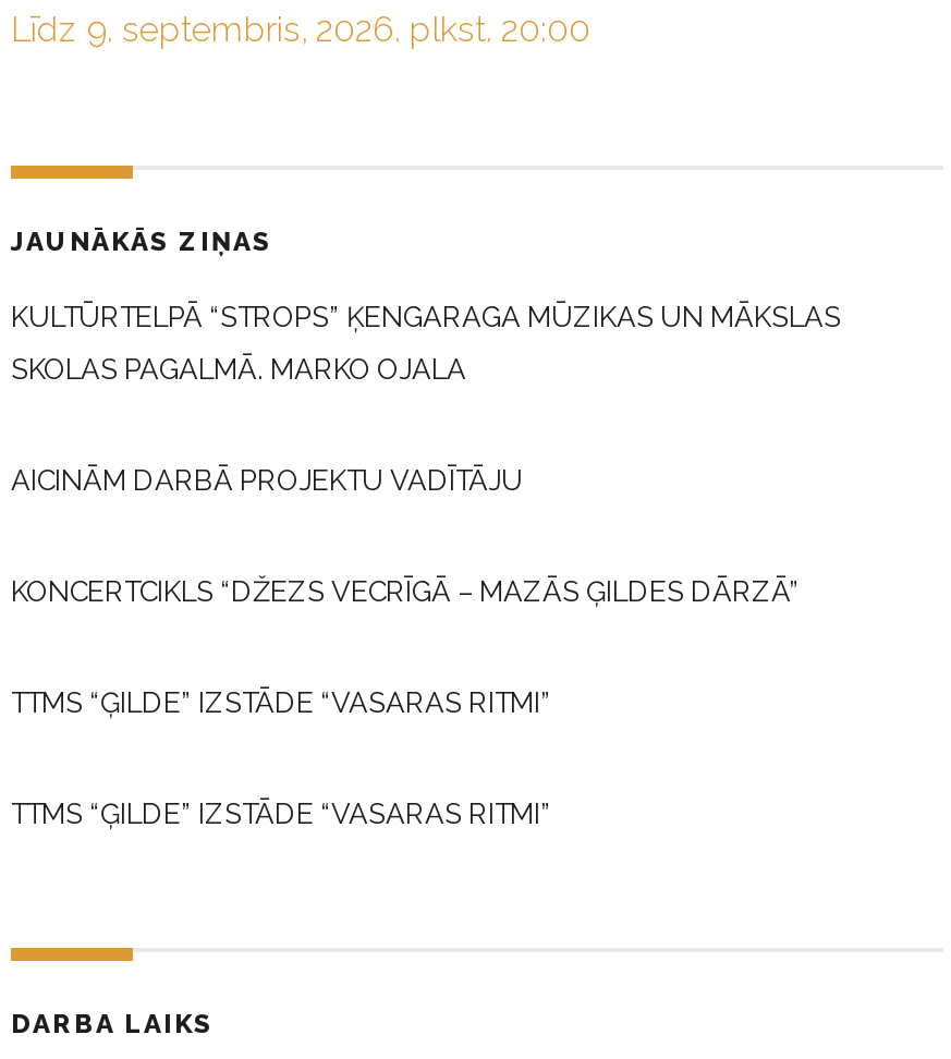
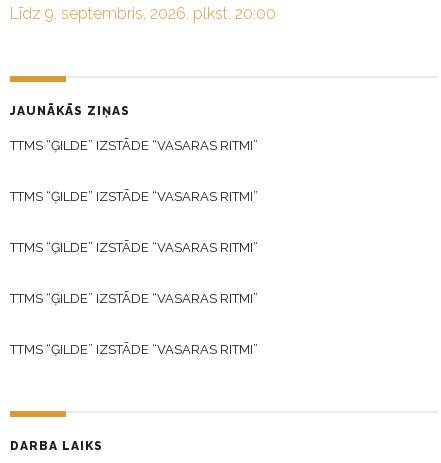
- KULTŪRTELPĀ “STROPS” ĶENGARAGA MŪZIKAS UN MĀKSLAS
- SKOLAS PAGALMĀ. MARKO OJALA
- AICINĀM DARBĀ PROJEKTU VADĪTĀJU
- KONCERTCIKLS “DŽEZS VECRĪGĀ – MAZĀS ĢILDES DĀRZĀ”
+ TTMS “ĢILDE” IZSTĀDE “VASARAS RITMI”
+ TTMS “ĢILDE” IZSTĀDE “VASARAS RITMI”
+ TTMS “ĢILDE” IZSTĀDE “VASARAS RITMI”
